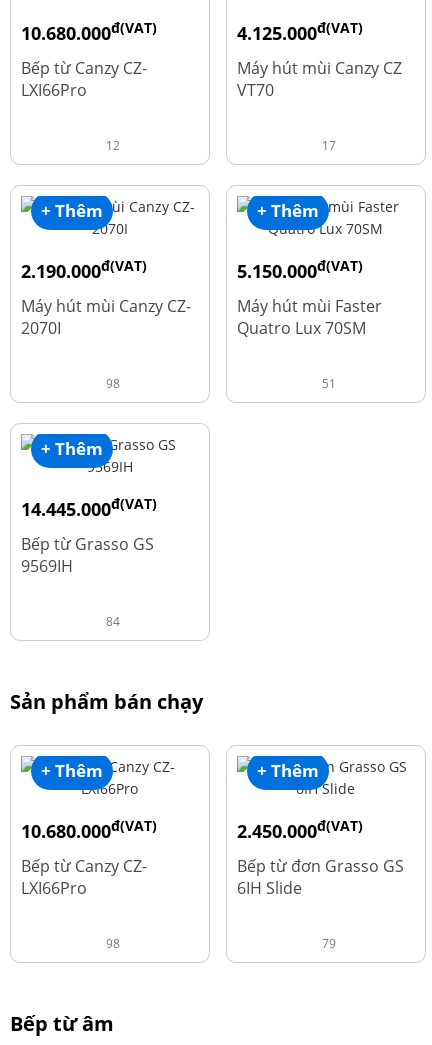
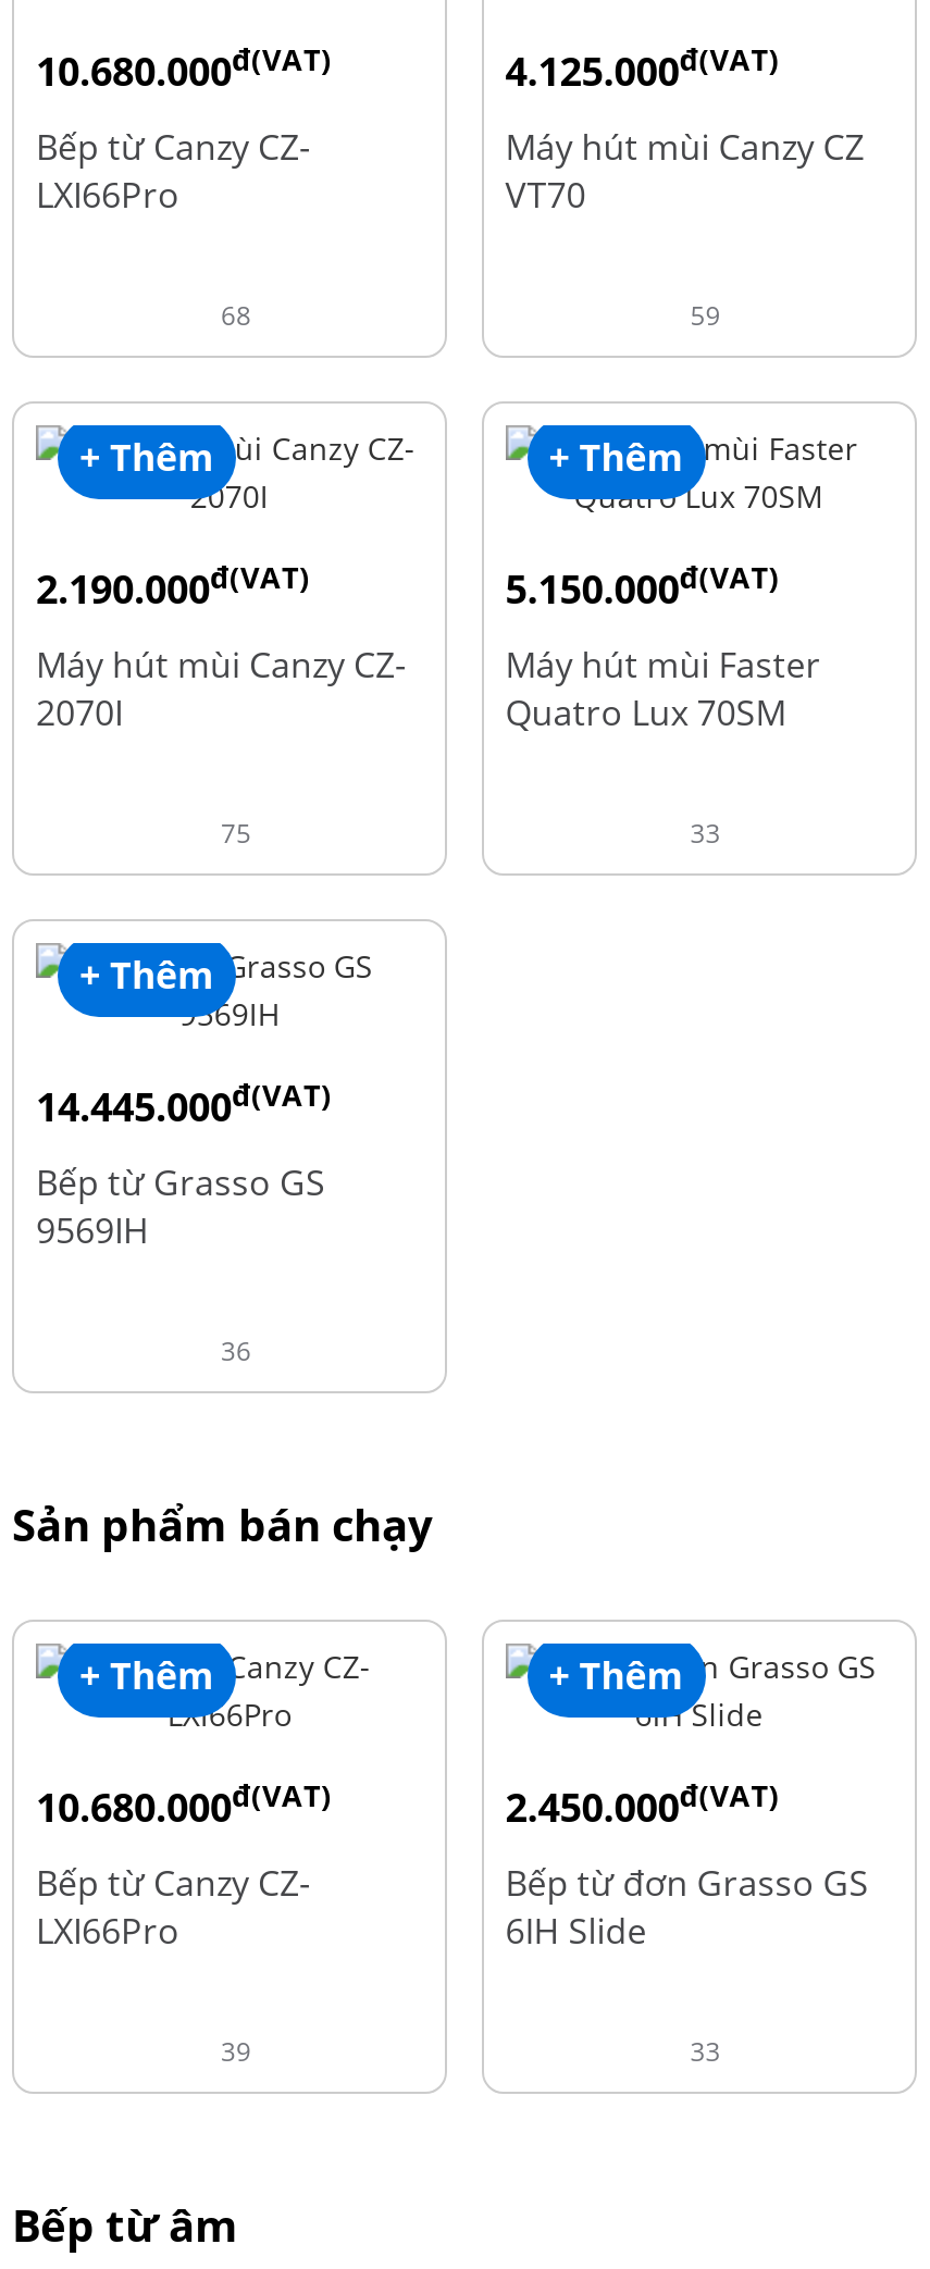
- 12
+ 68

- 17
+ 59

- 98
+ 75

- 51
+ 33

- 84
+ 36

- 98
+ 39

- 79
+ 33
